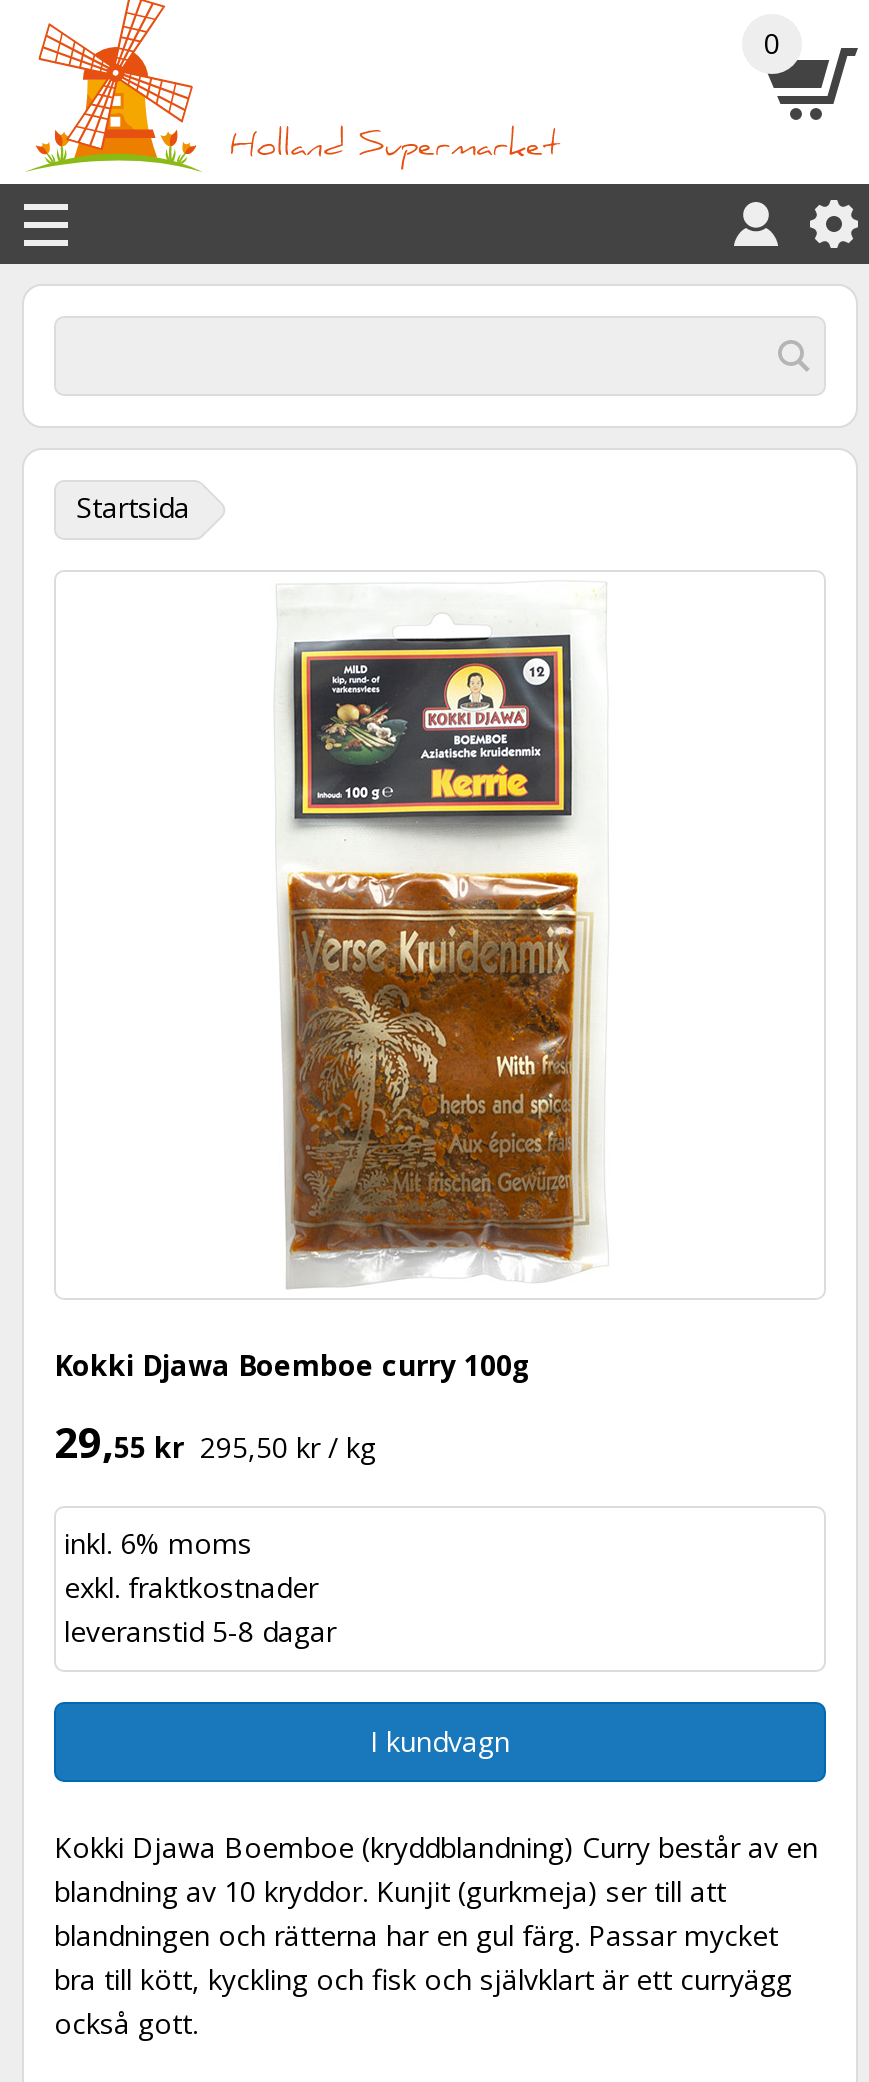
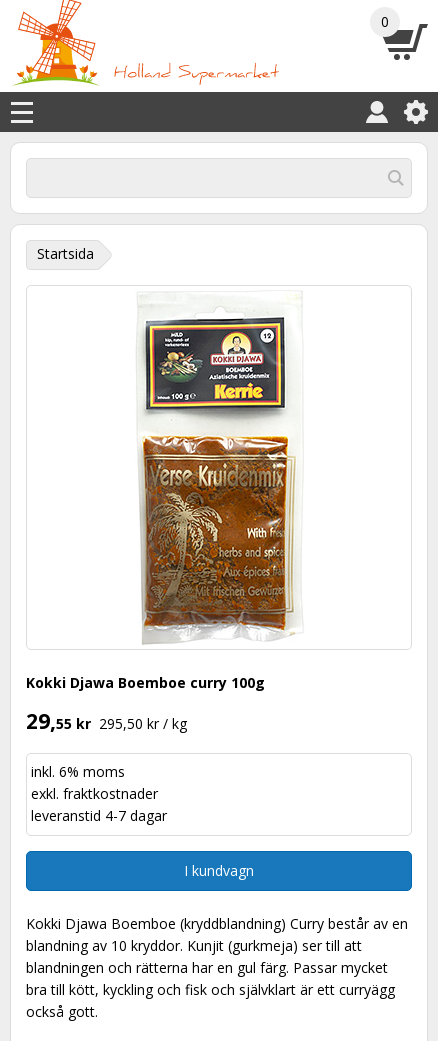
- leveranstid 5-8 dagar
+ leveranstid 4-7 dagar
